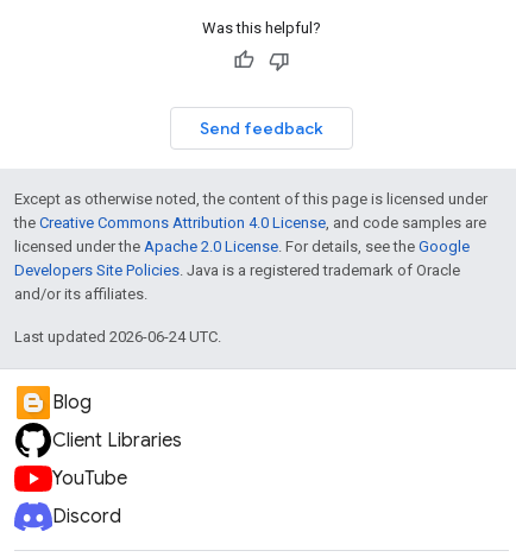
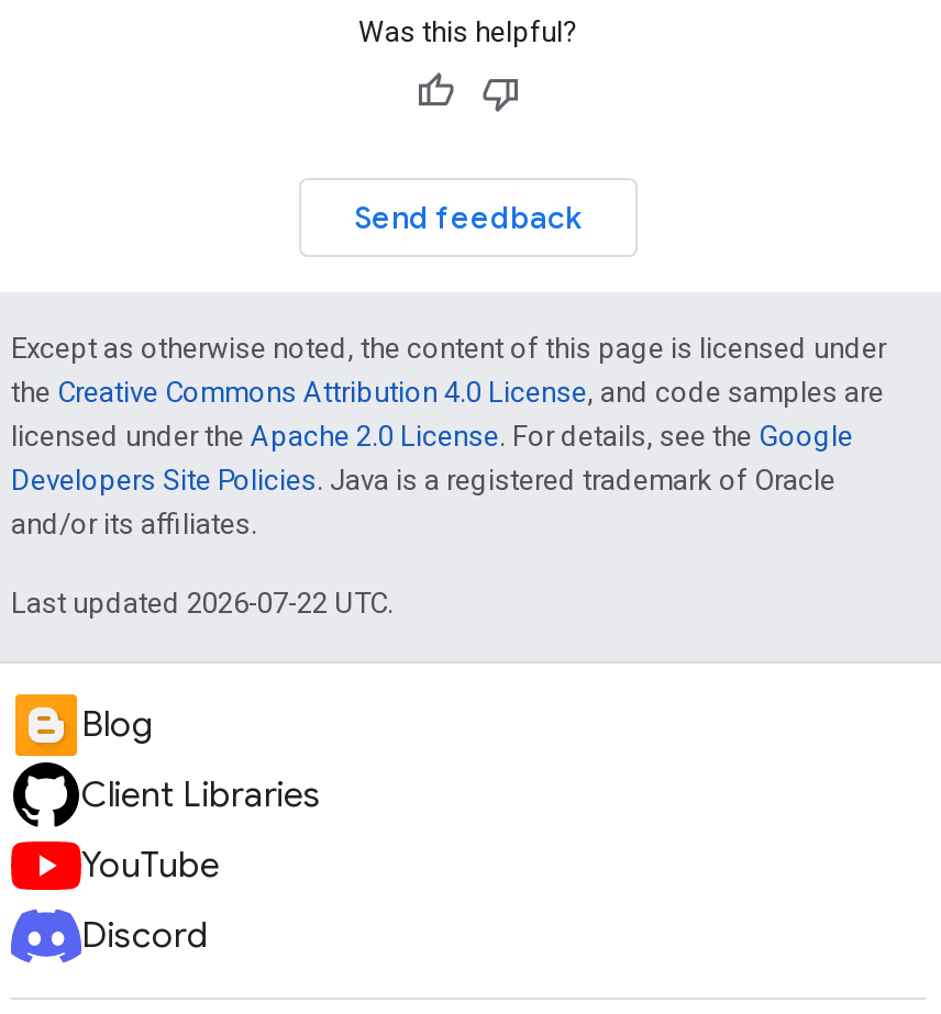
- Last updated 2026-06-24 UTC.
+ Last updated 2026-07-22 UTC.
